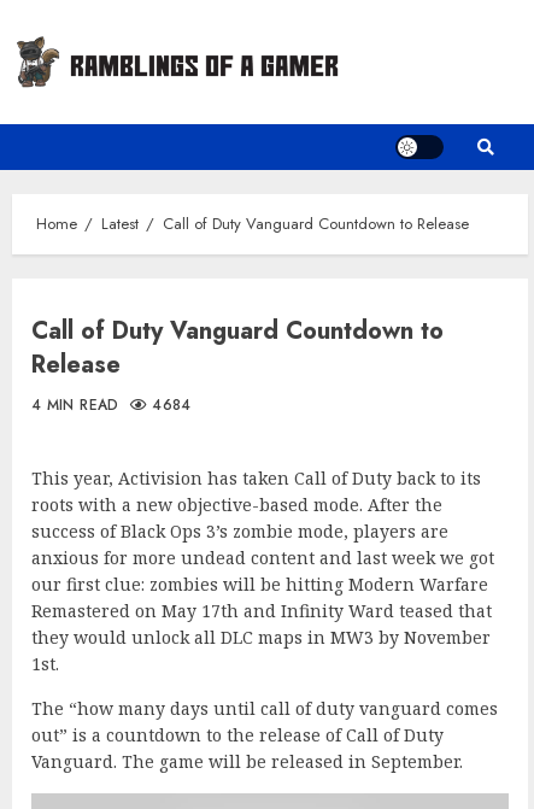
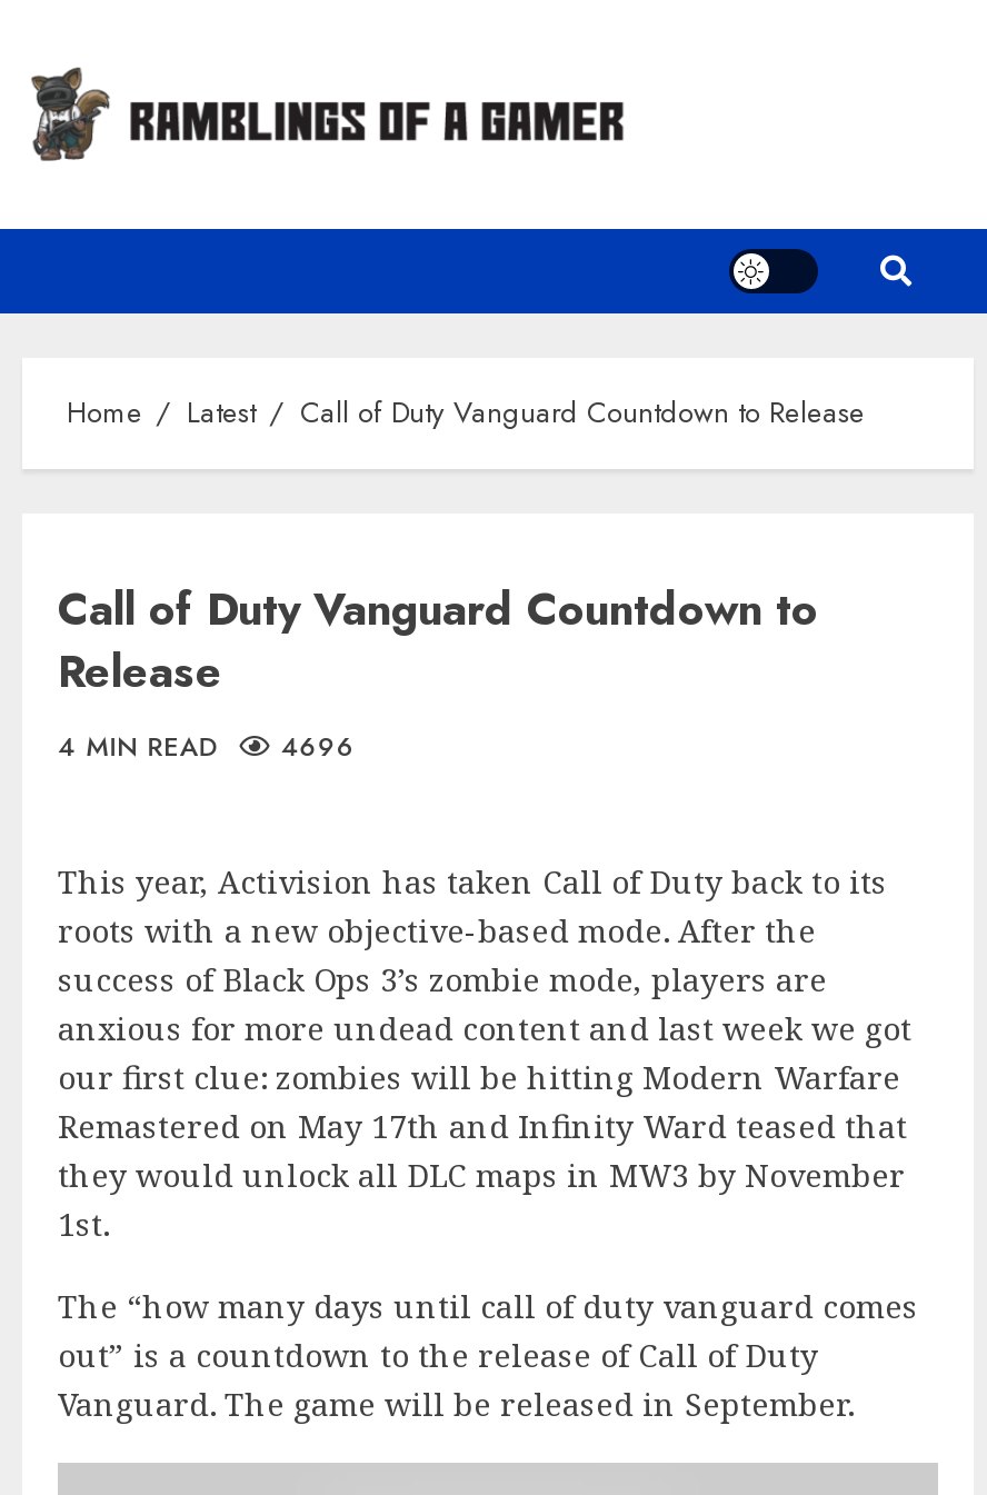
- 4 MIN READ 4684
+ 4 MIN READ 4696
